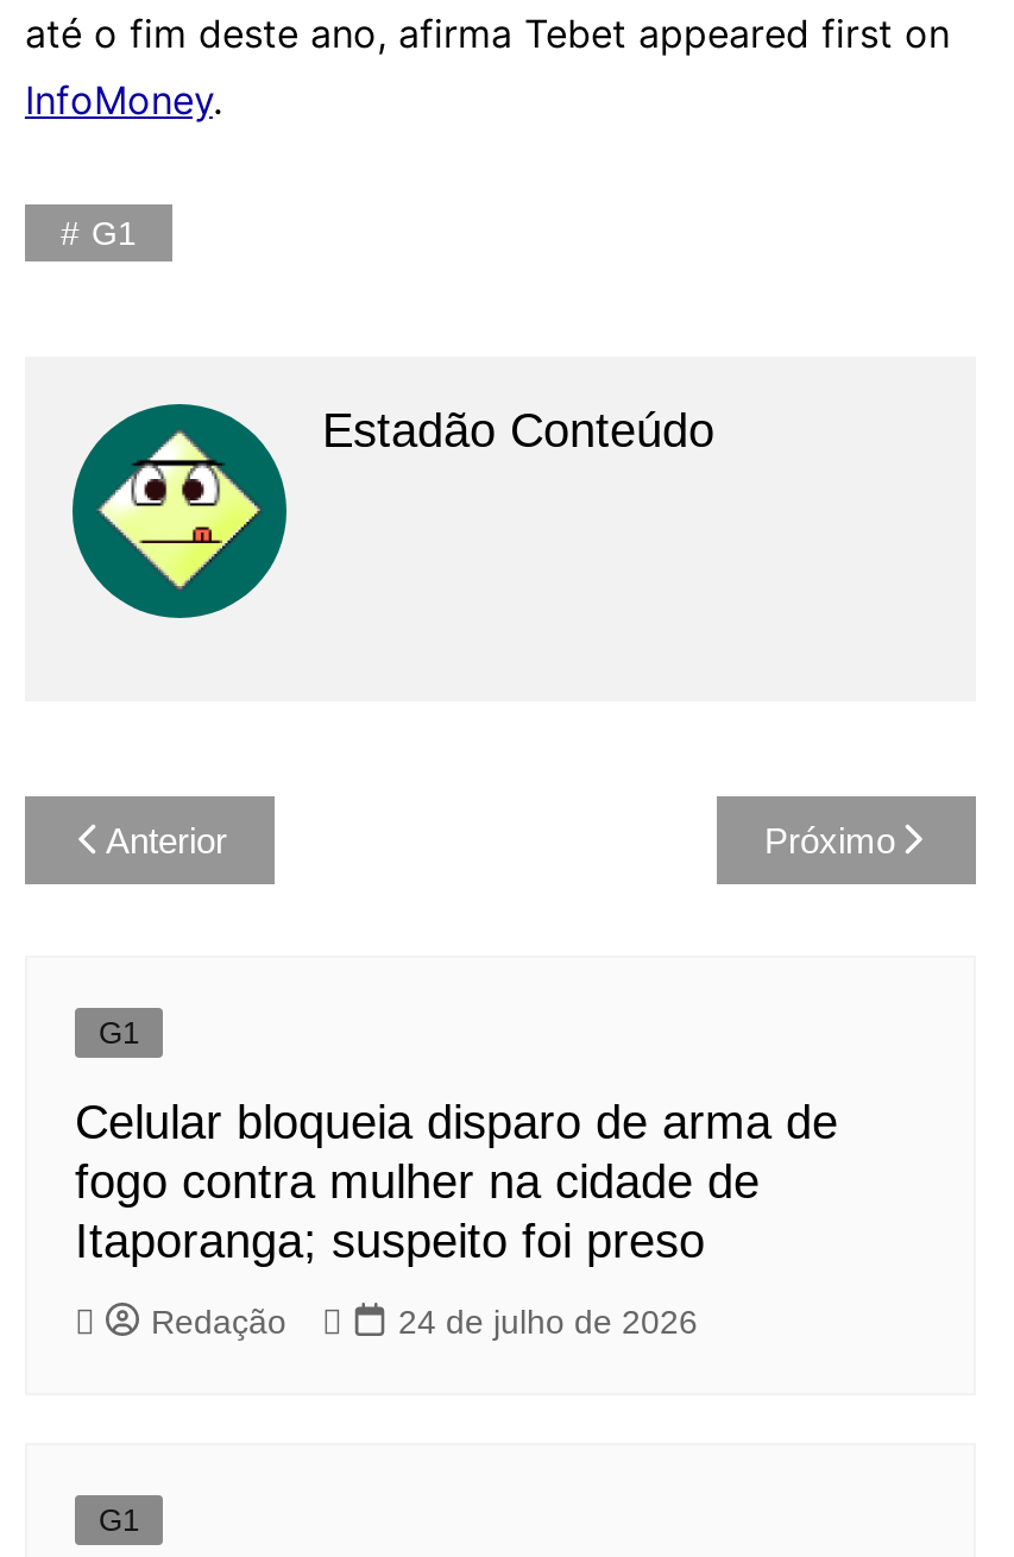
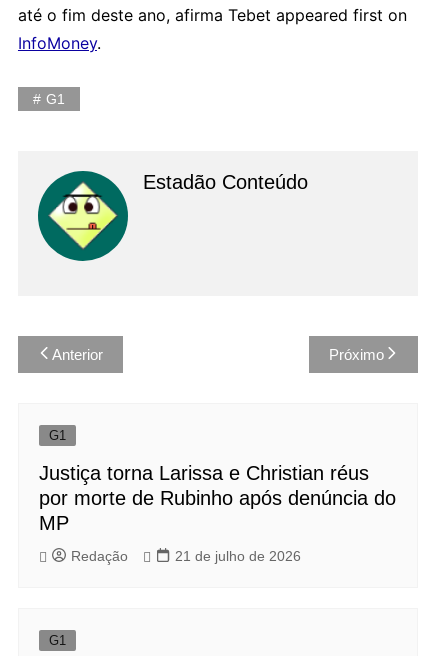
- Celular bloqueia disparo de arma de
- fogo contra mulher na cidade de
- Itaporanga; suspeito foi preso
+ Justiça torna Larissa e Christian réus
+ por morte de Rubinho após denúncia do
+ MP

- 24 de julho de 2026
+ 21 de julho de 2026
